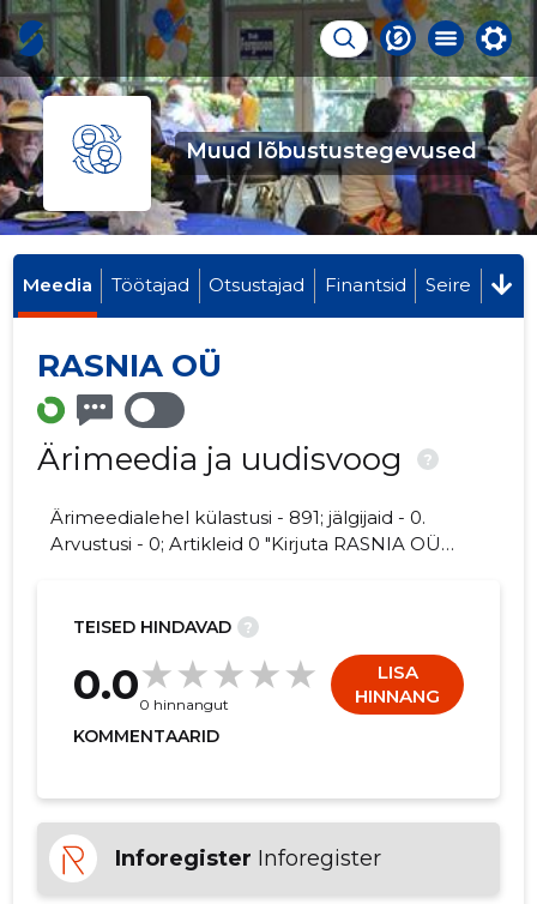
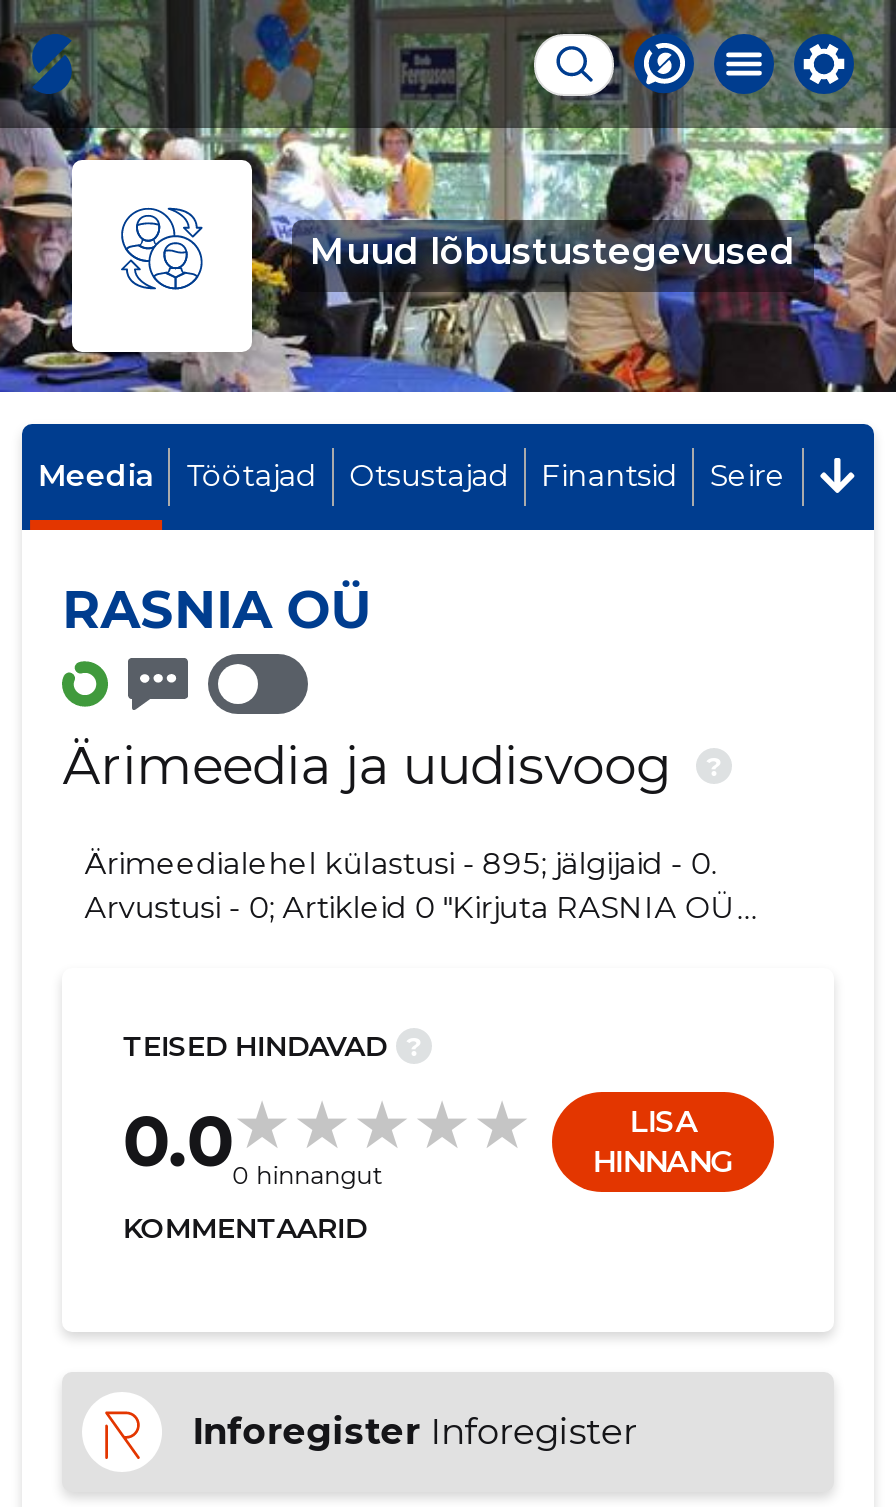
- Ärimeedialehel külastusi - 891; jälgijaid - 0.
+ Ärimeedialehel külastusi - 895; jälgijaid - 0.
